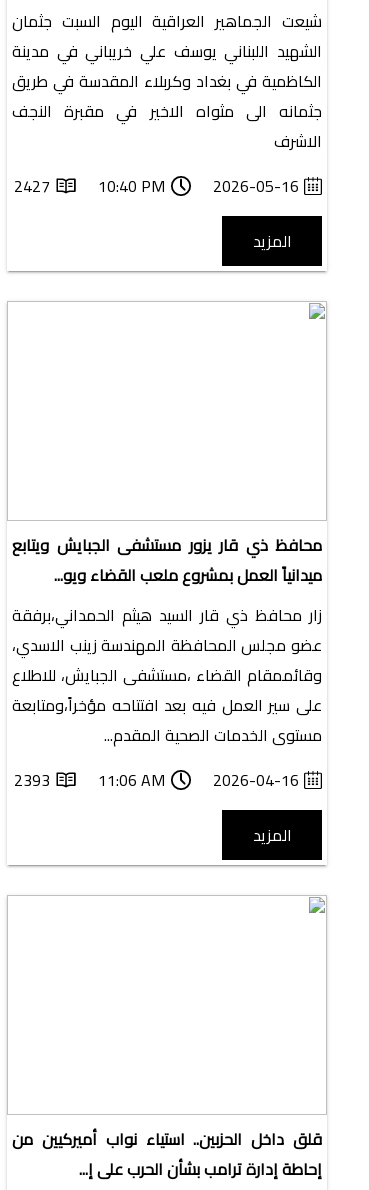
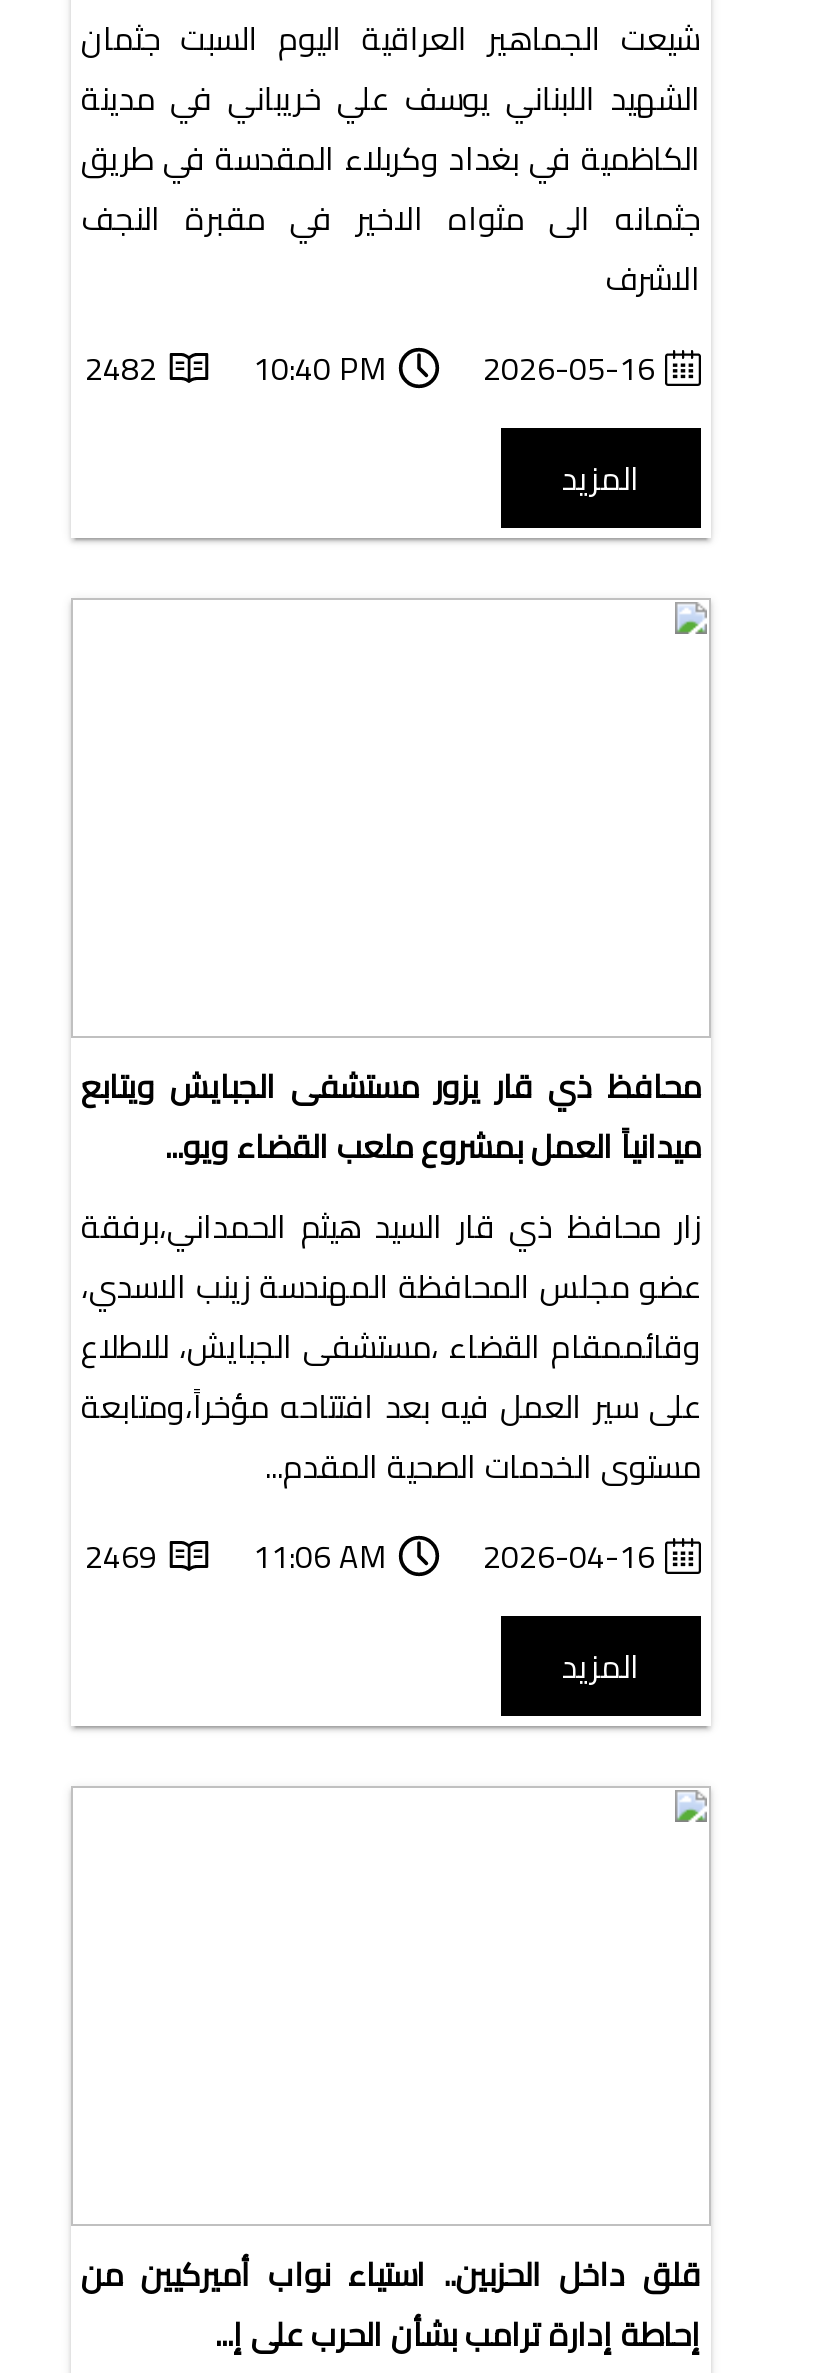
- 2427 10:40 PM 2026-05-16
+ 2482 10:40 PM 2026-05-16

- 2393 11:06 AM 2026-04-16
+ 2469 11:06 AM 2026-04-16
